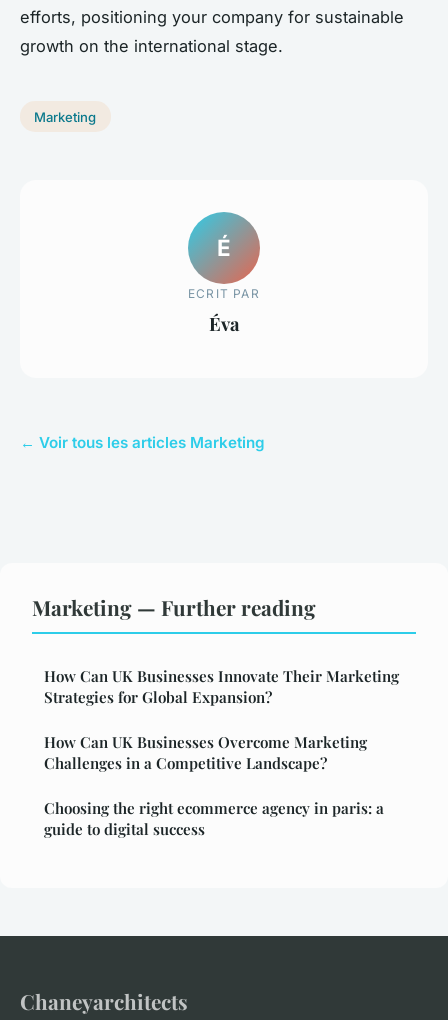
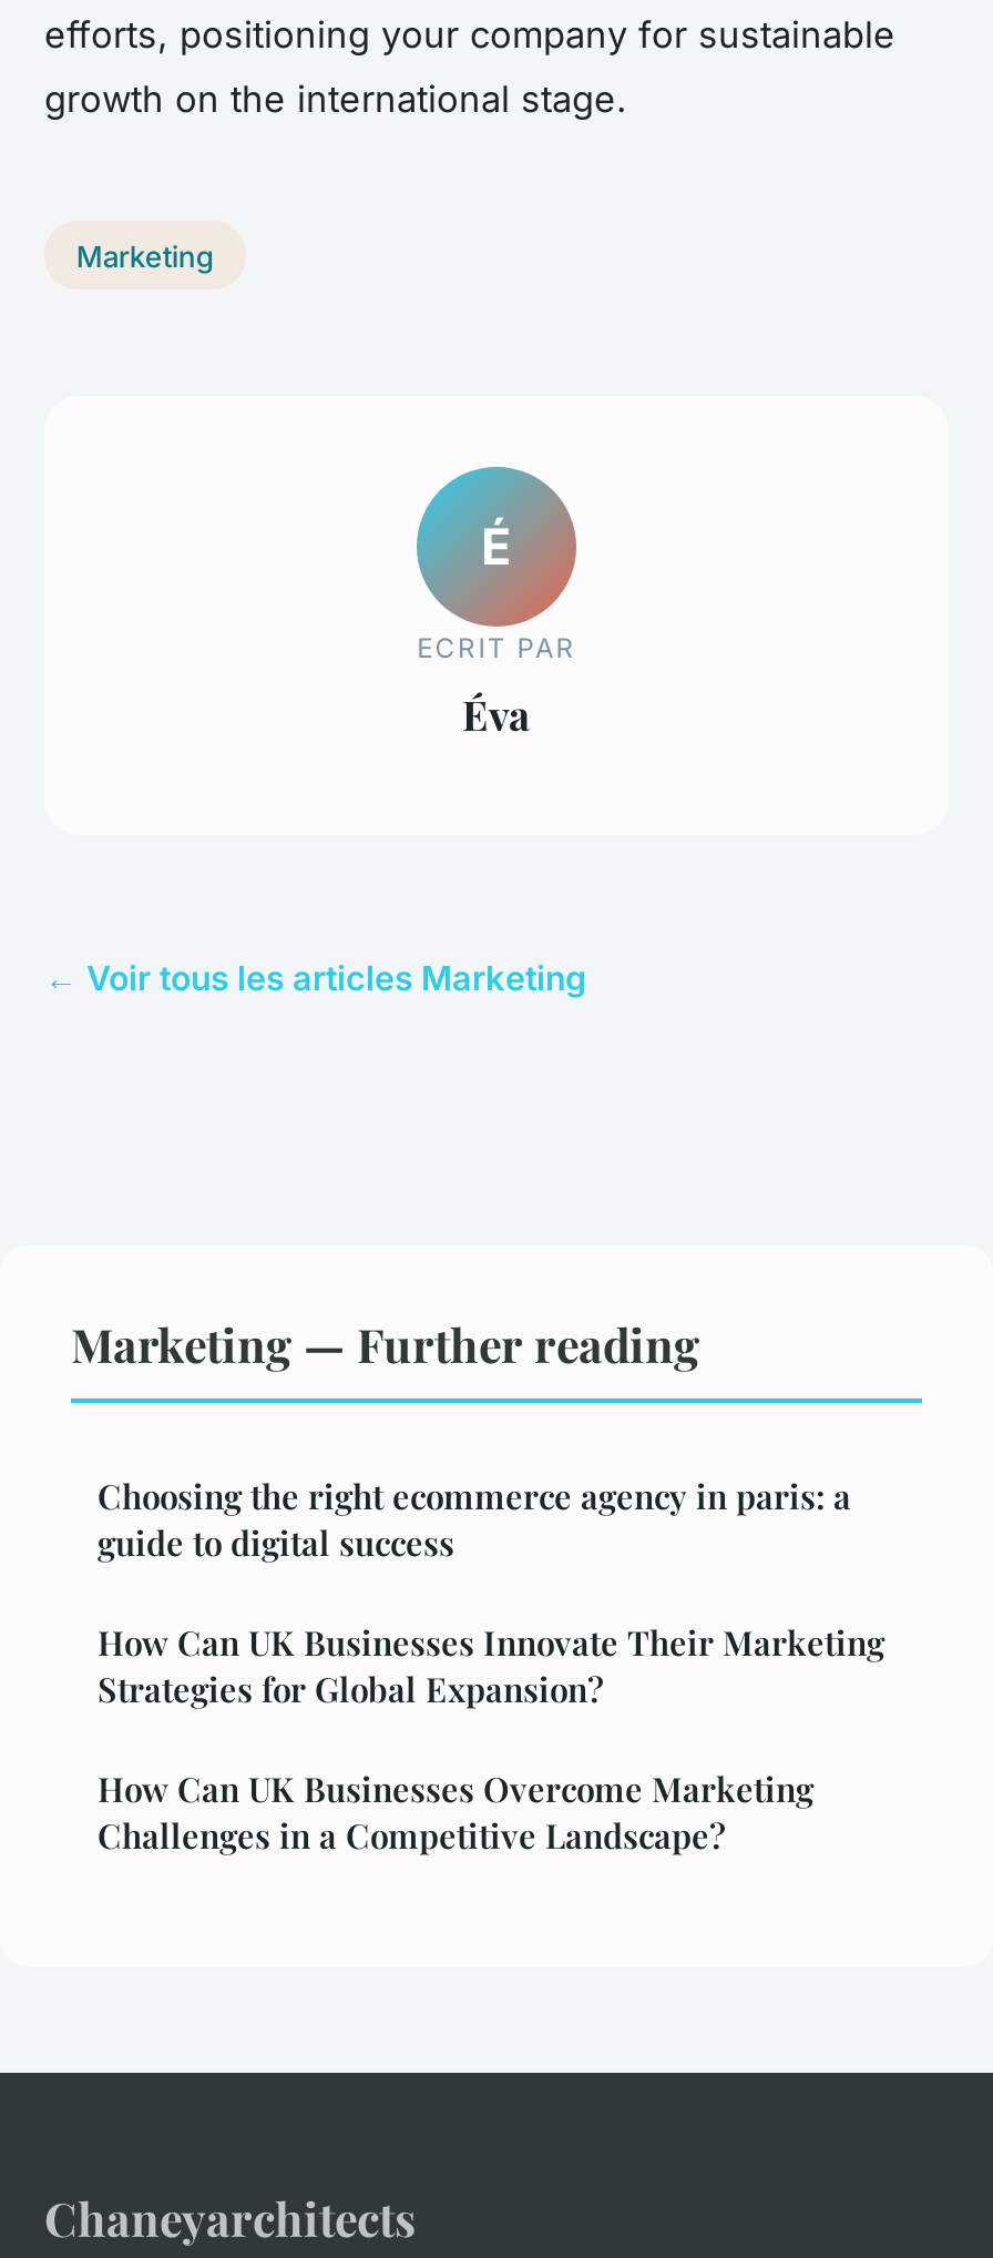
moved down: How Can UK Businesses Innovate Their Marketing | Strategies for Global Expansion? | How Can UK Businesses Overcome Marketing | Challenges in a Competitive Landscape?

moved up: Choosing the right ecommerce agency in paris: a | guide to digital success
